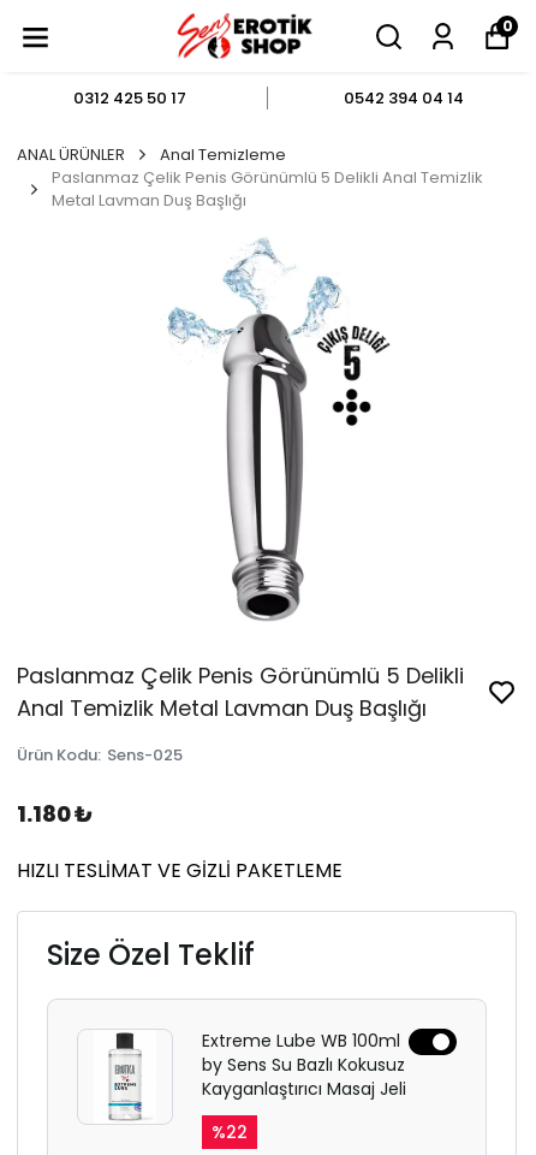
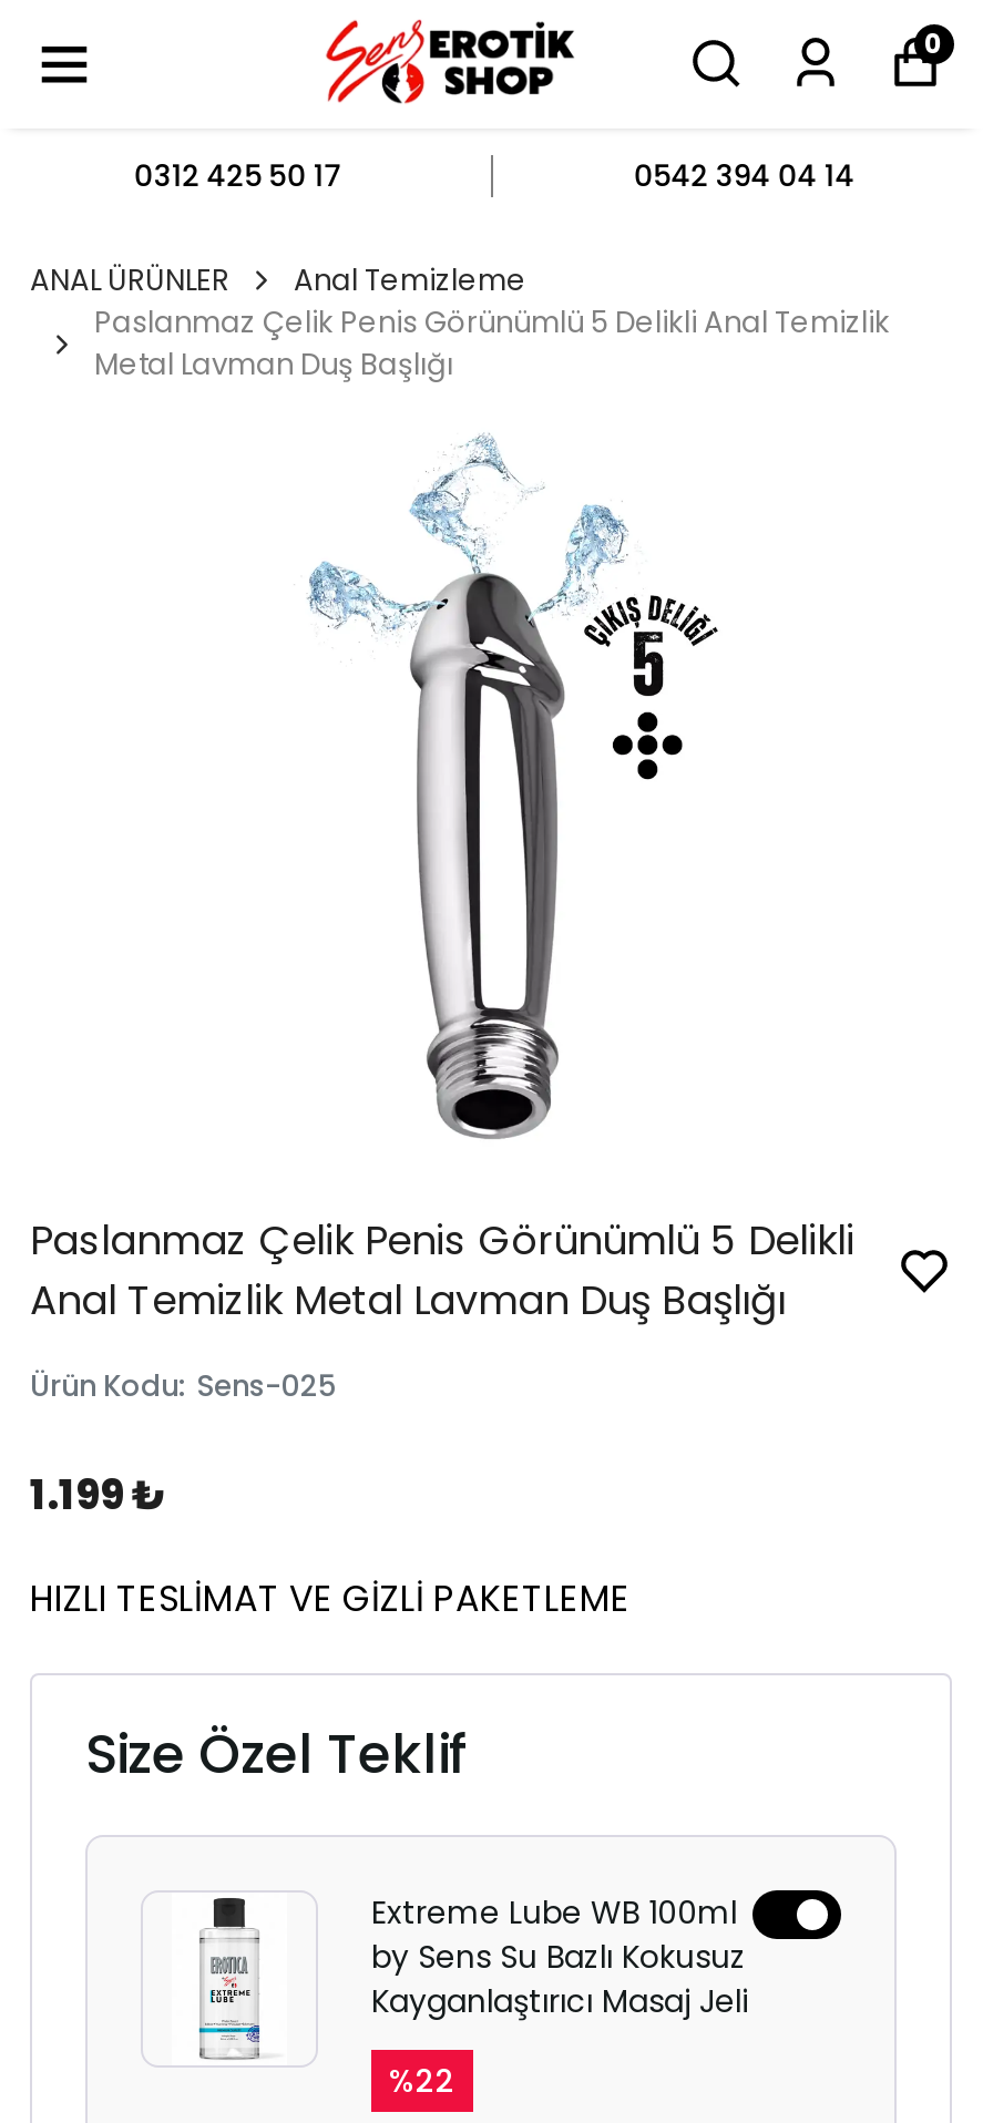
- 1.180 ₺
+ 1.199 ₺
